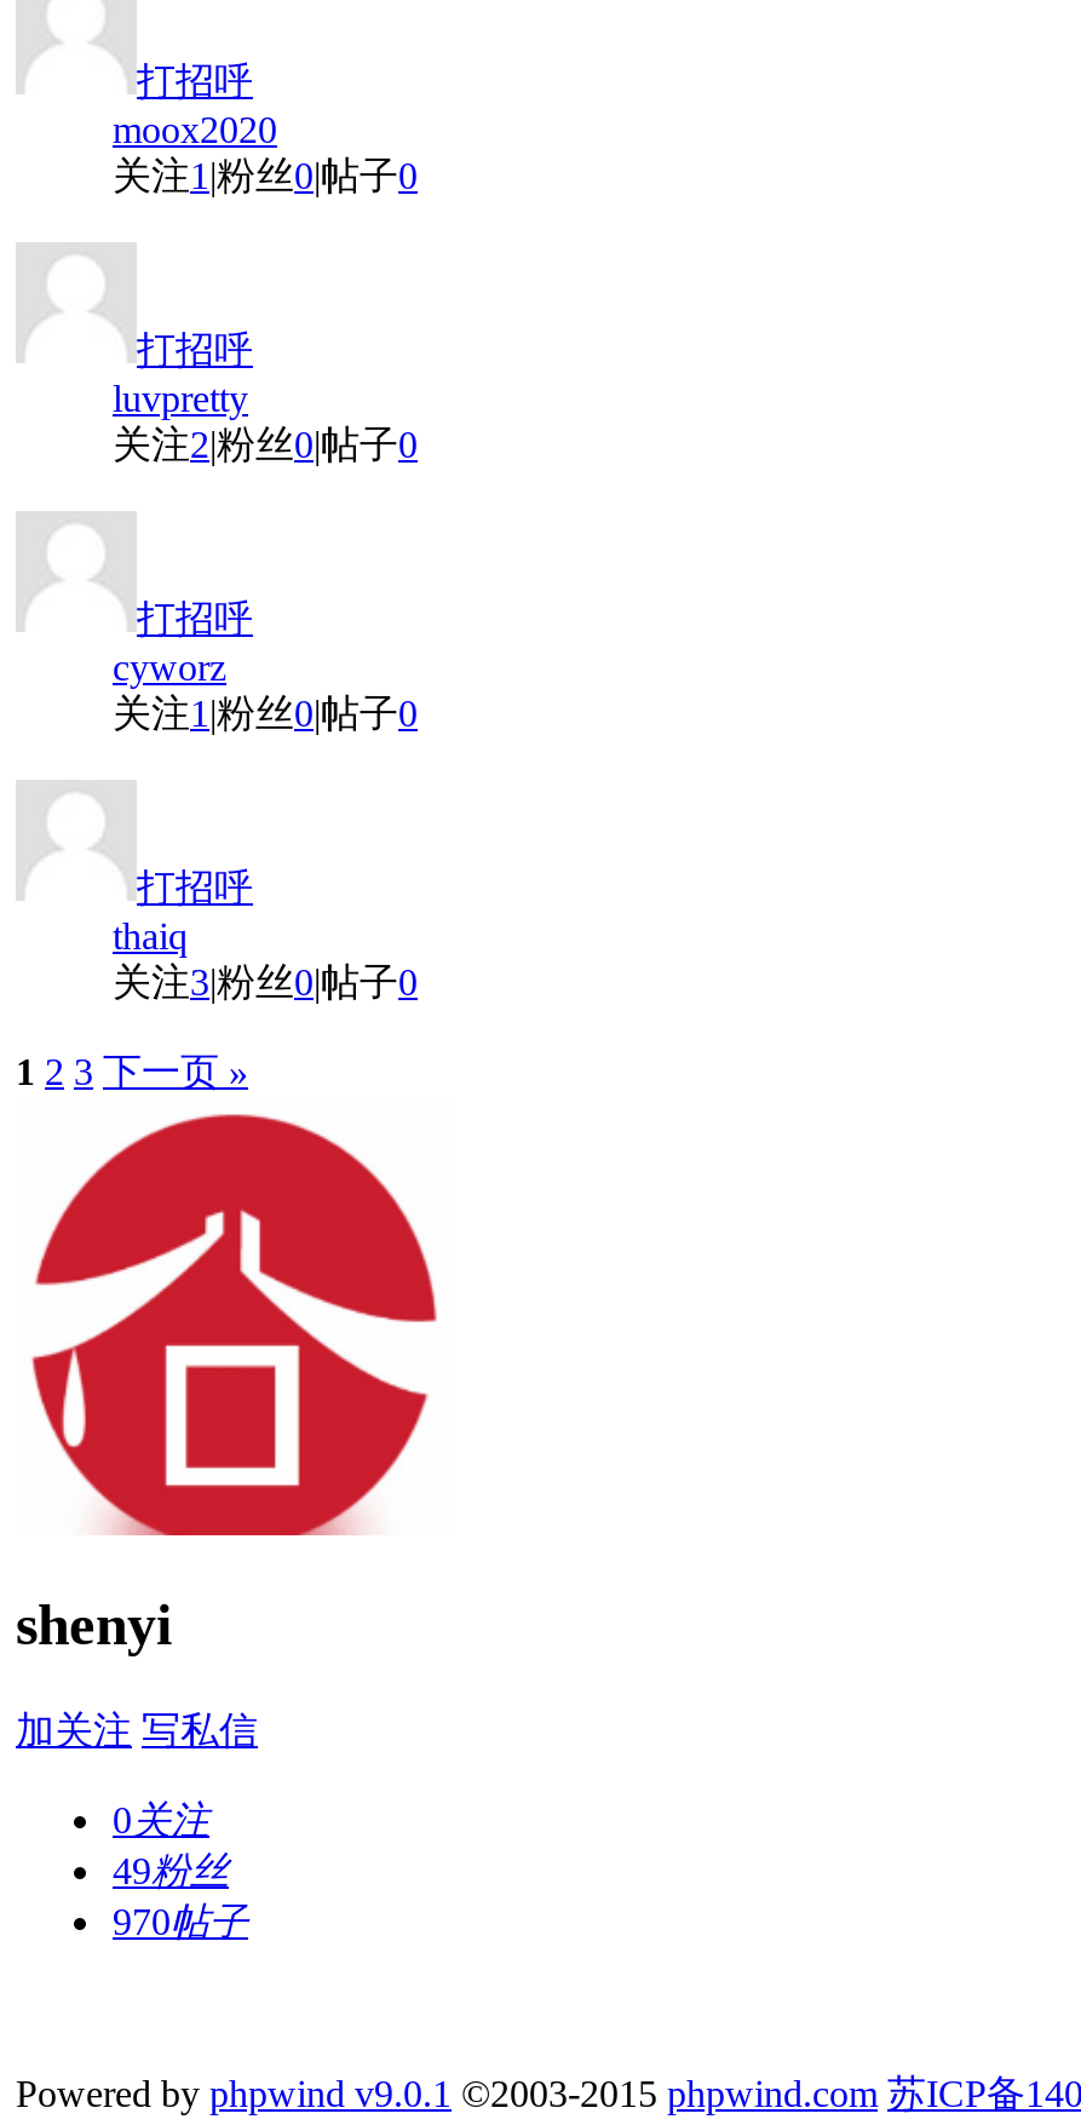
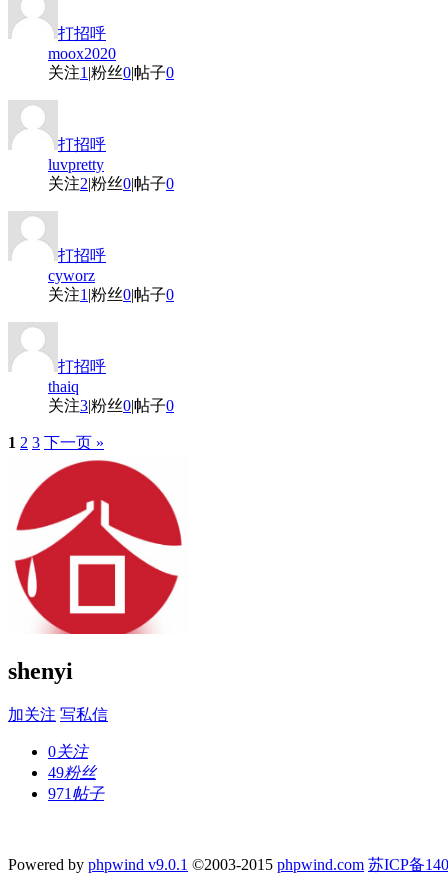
- 970帖子
+ 971帖子
